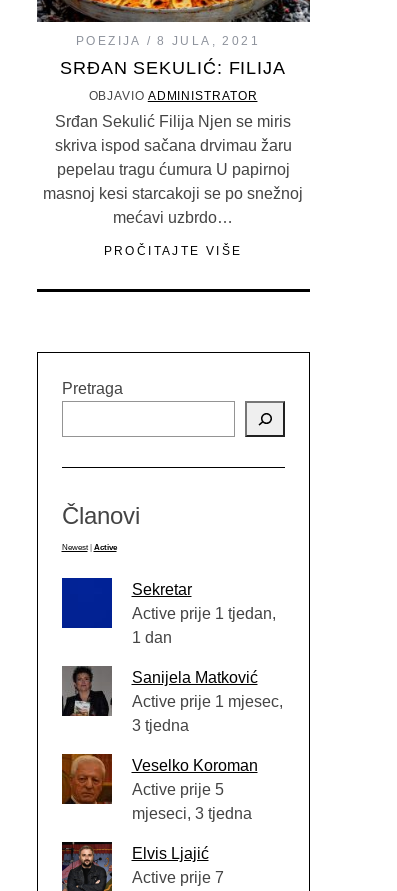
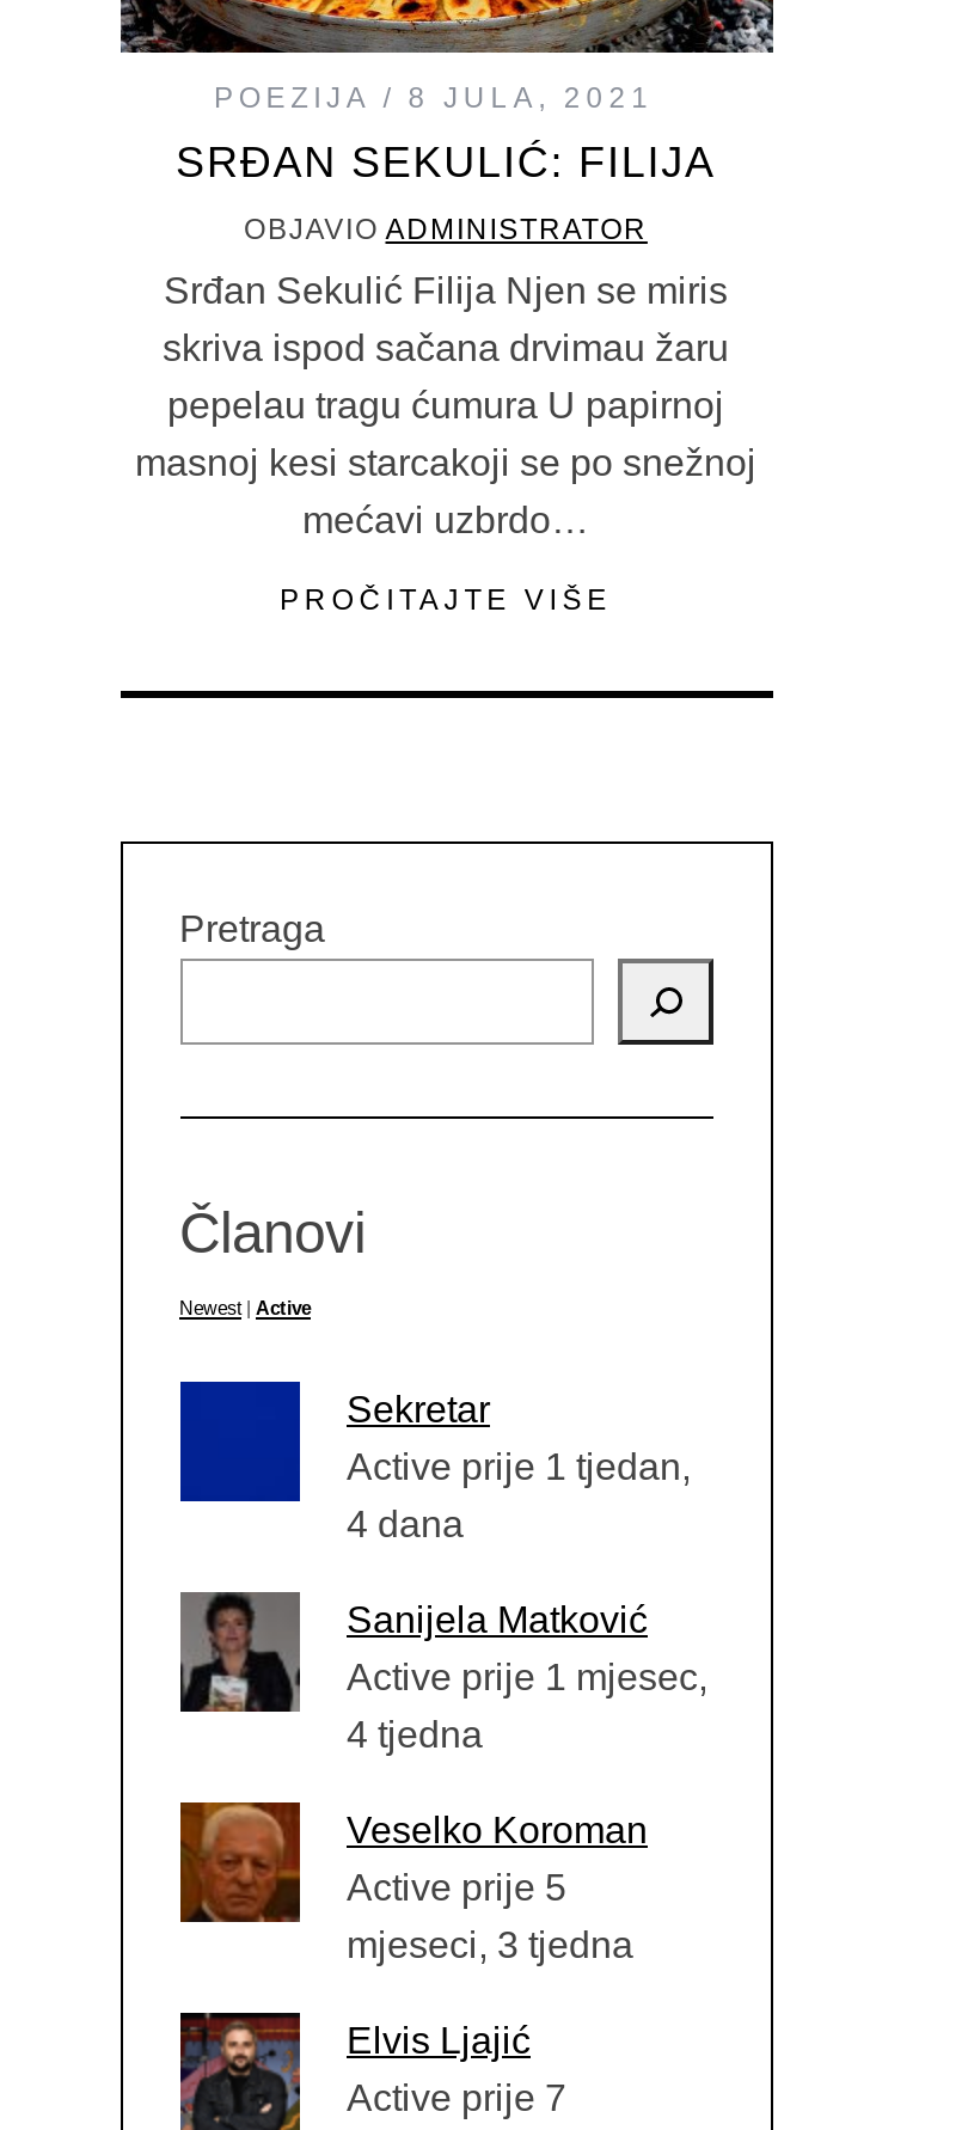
- 1 dan
+ 4 dana

- 3 tjedna
+ 4 tjedna
